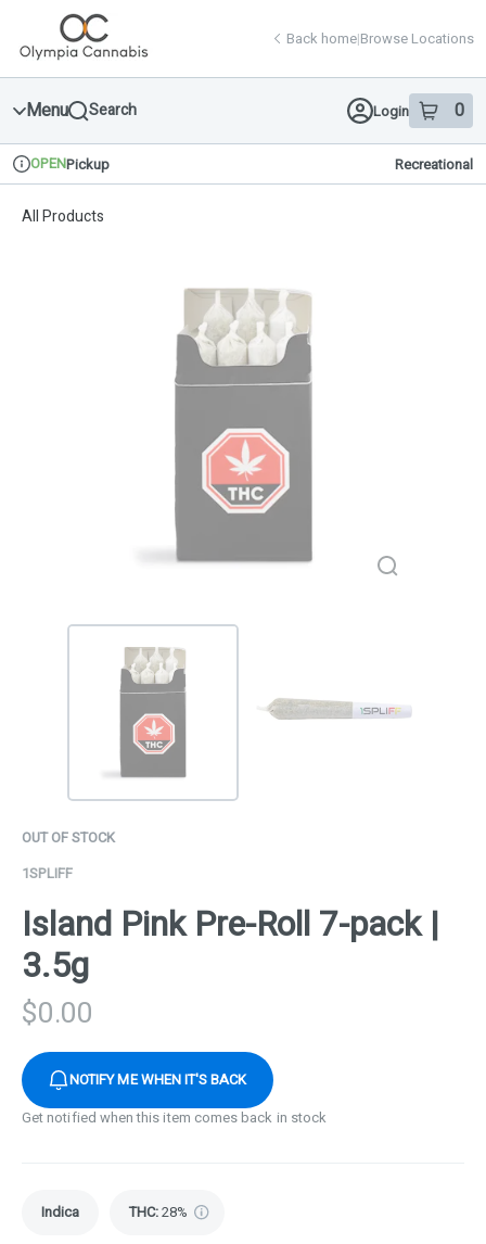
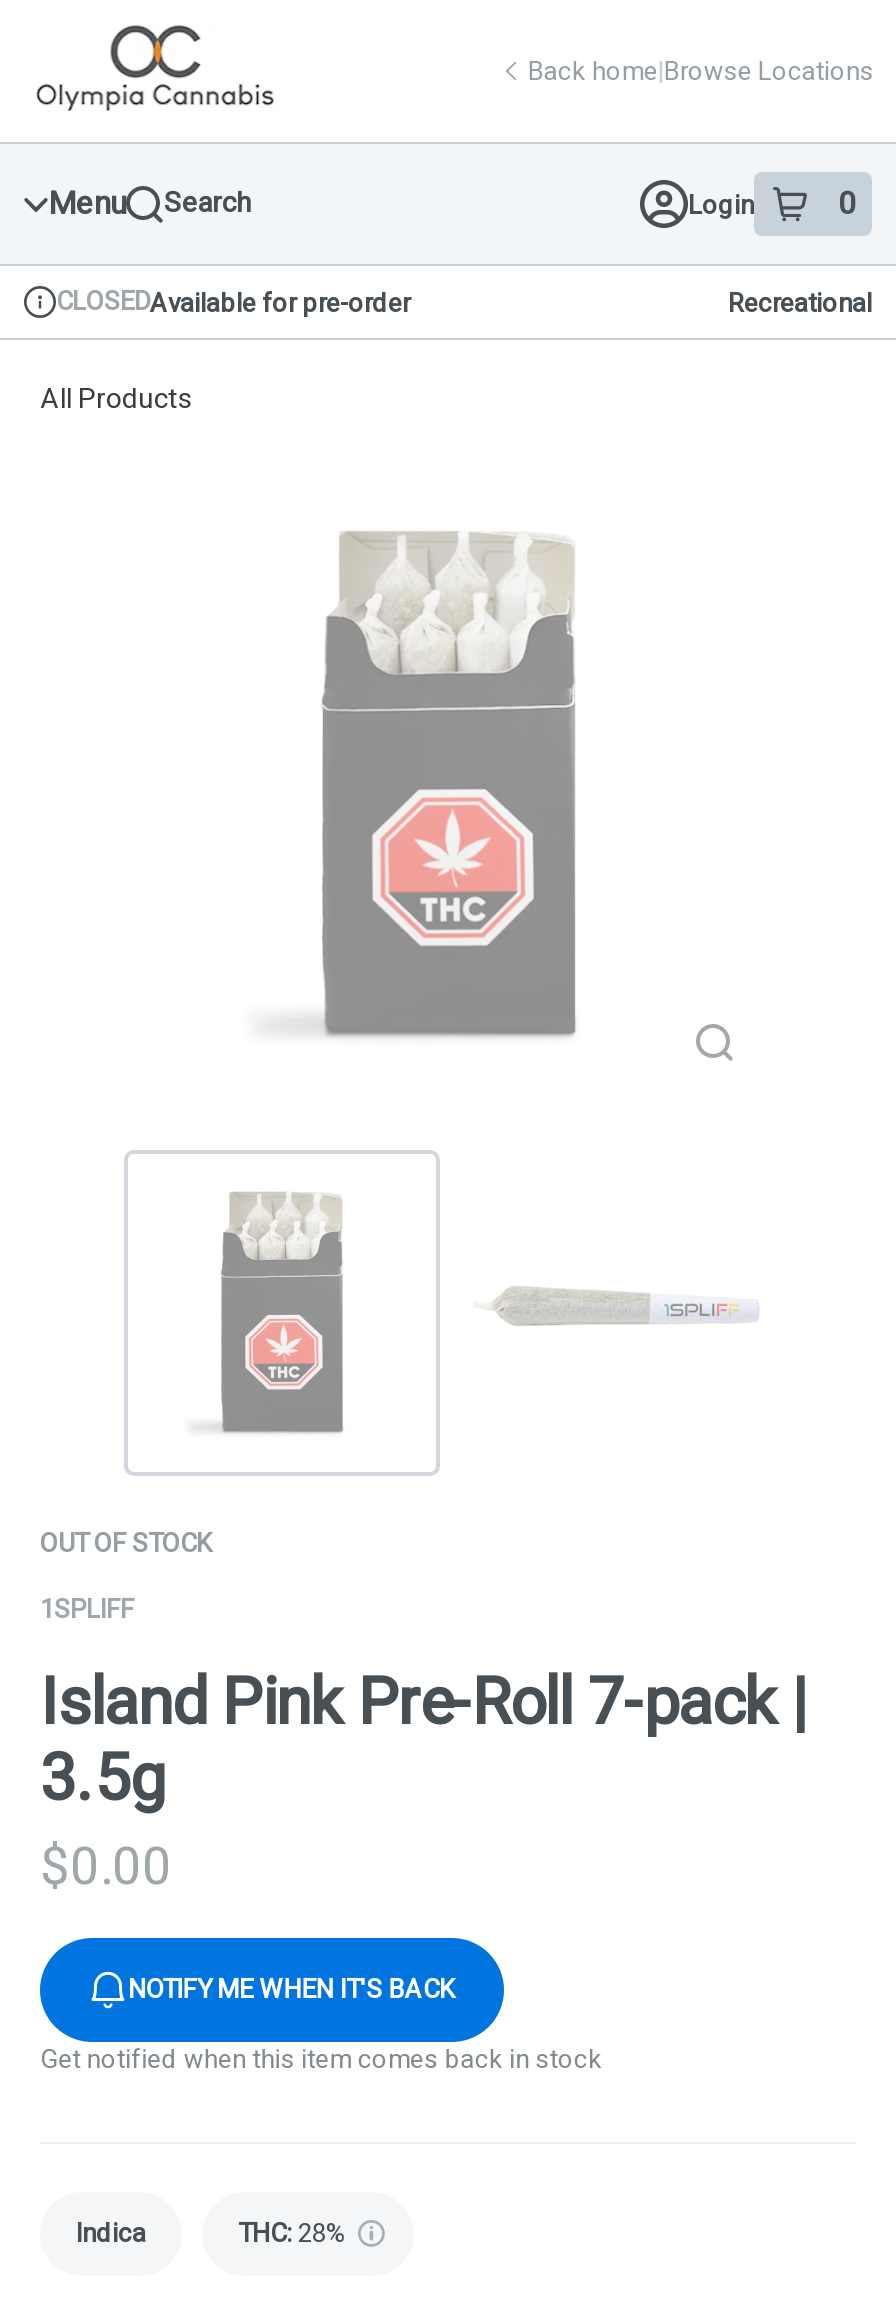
- OPENPickup
+ CLOSEDAvailable for pre-order
